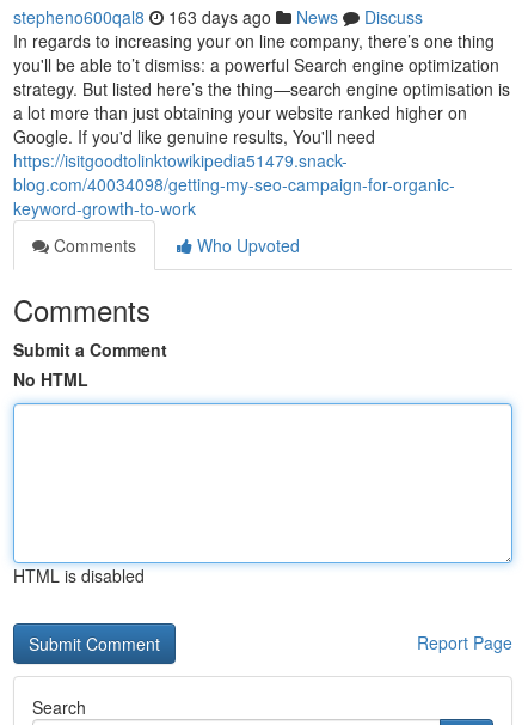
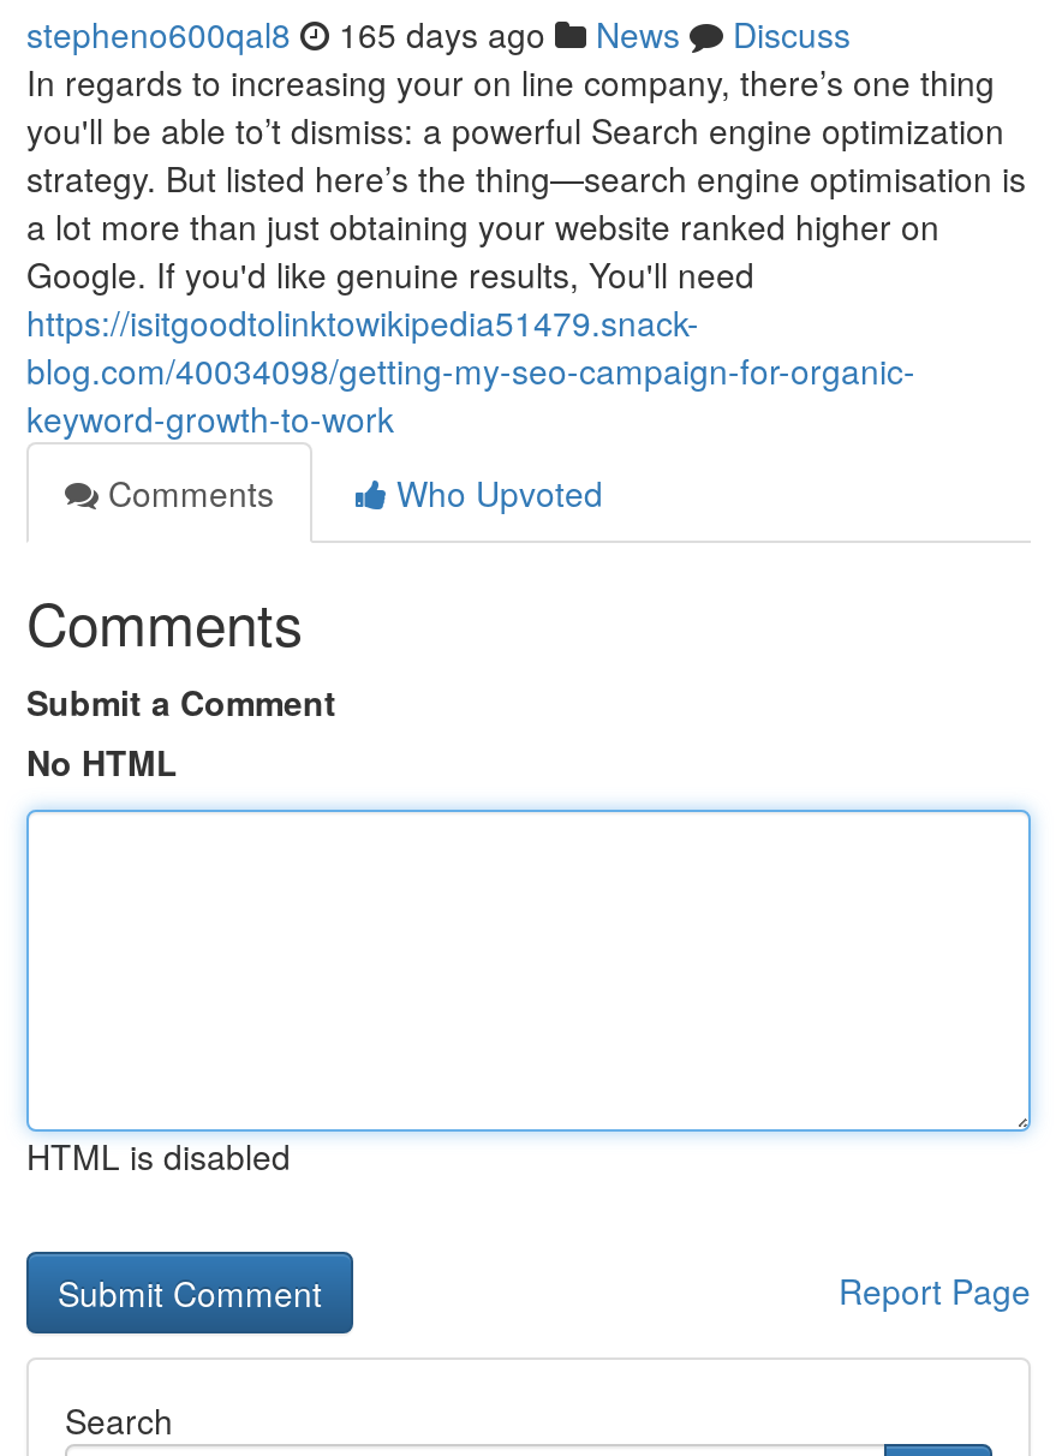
- stepheno600qal8 163 days ago News Discuss
+ stepheno600qal8 165 days ago News Discuss
